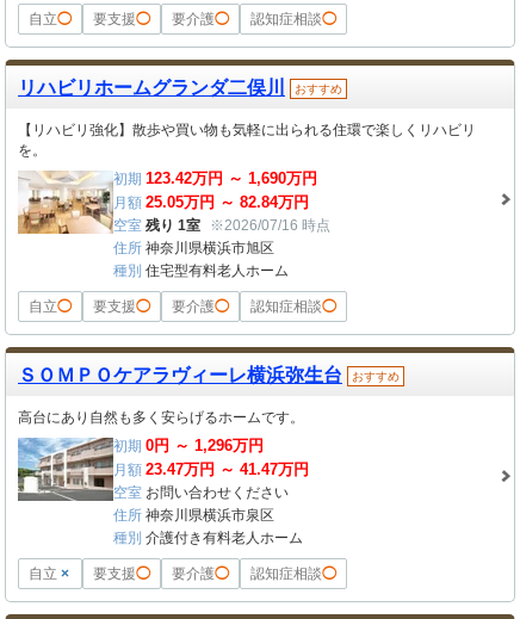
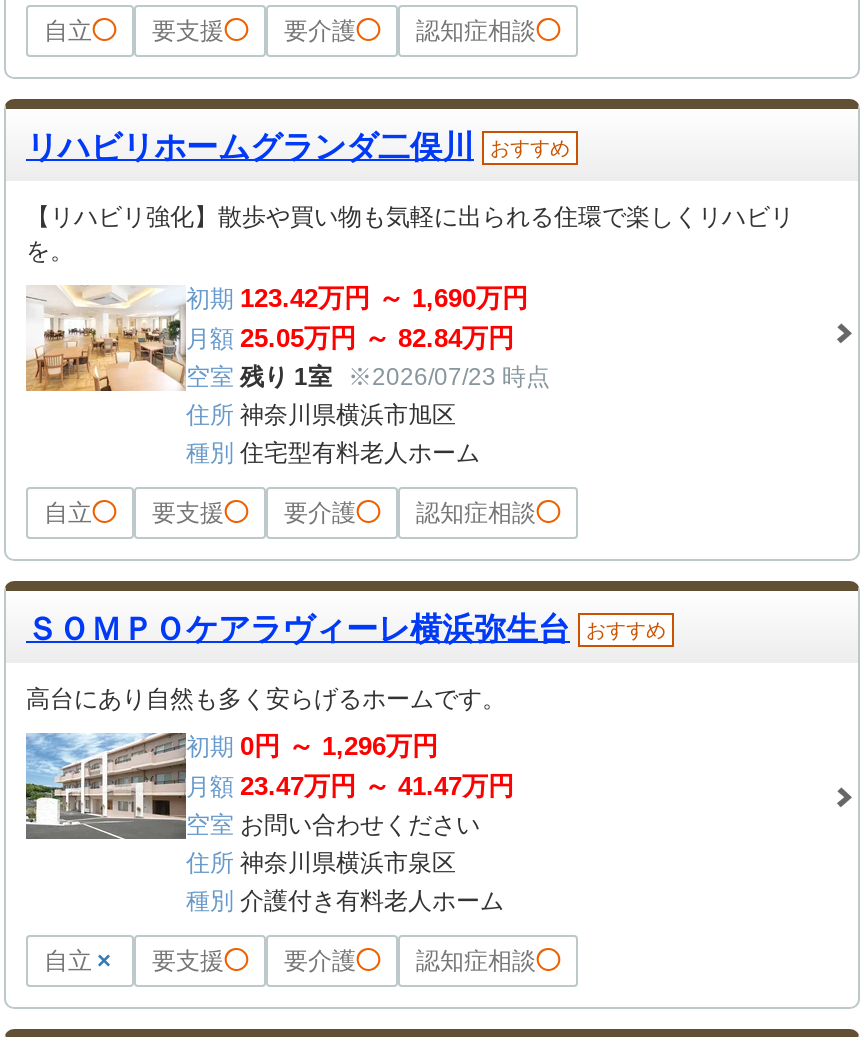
- 空室 残り 1室 ※2026/07/16 時点
+ 空室 残り 1室 ※2026/07/23 時点
